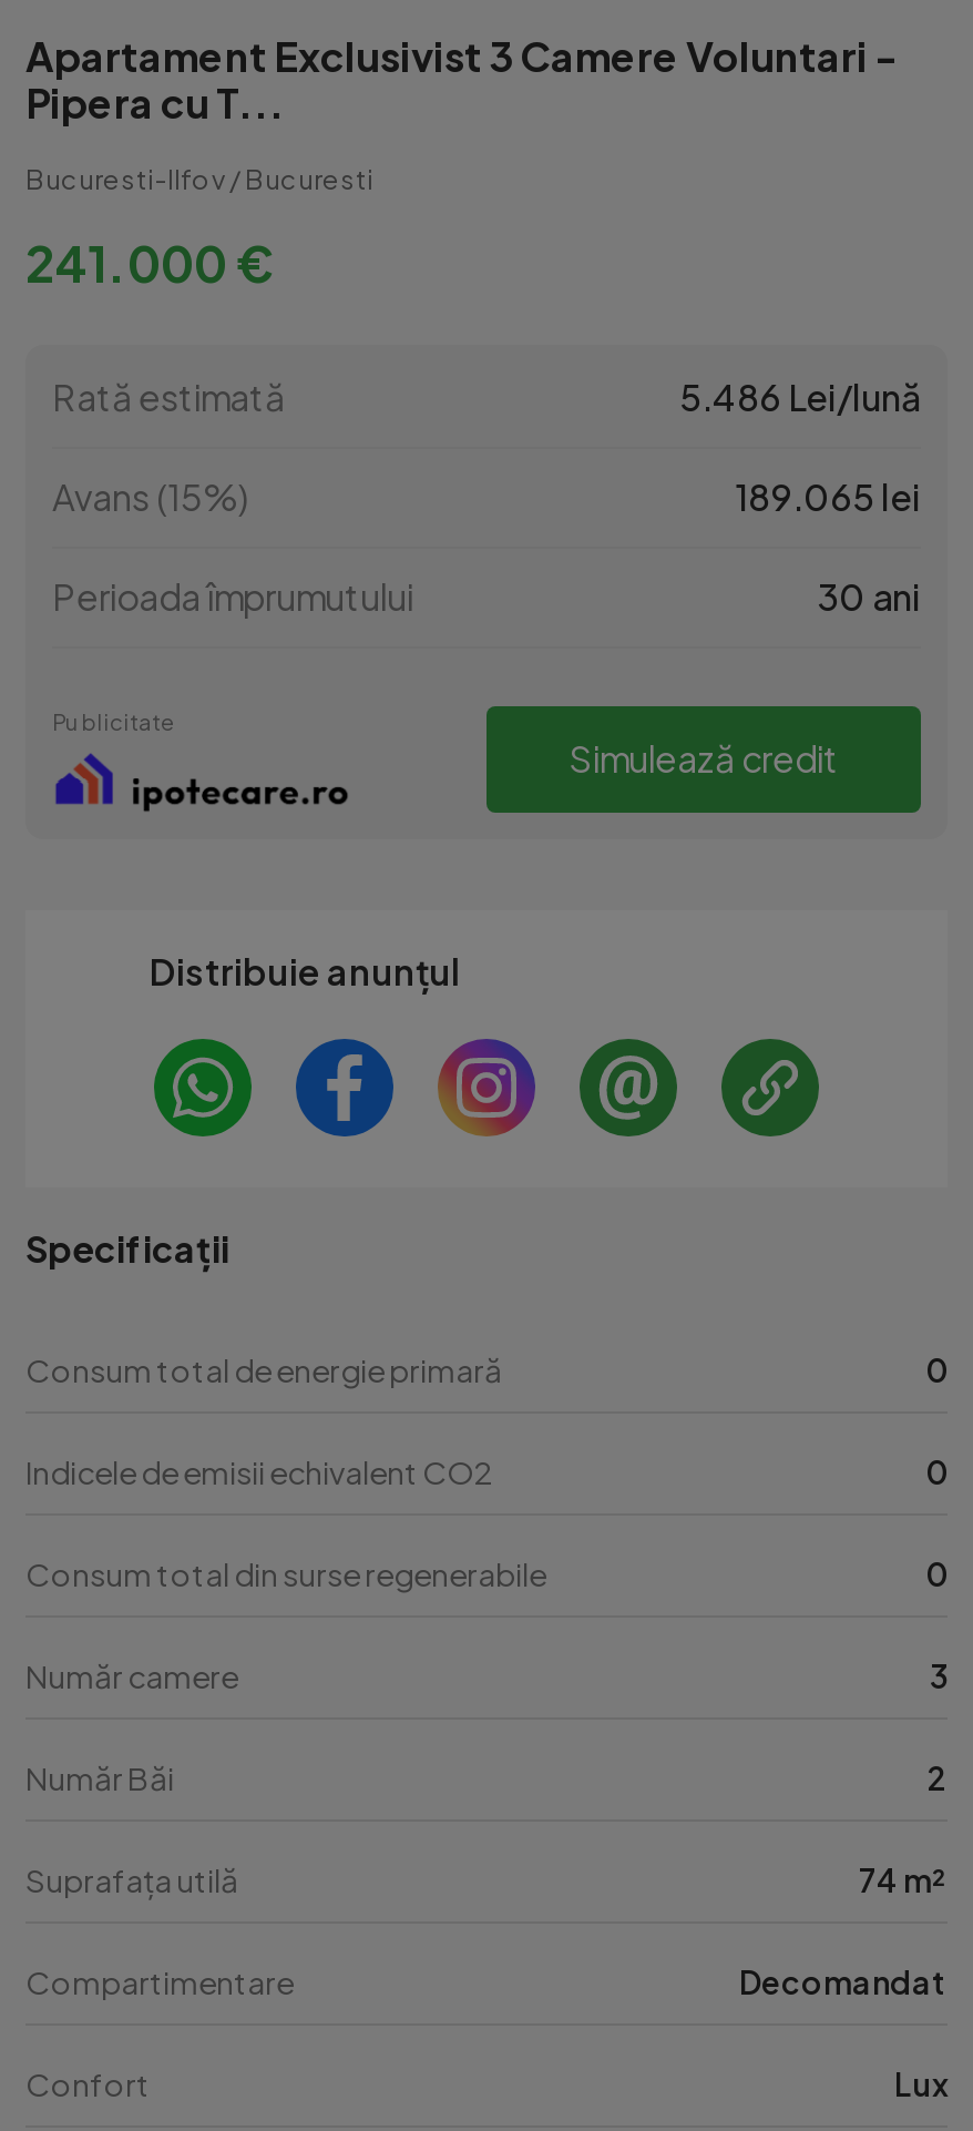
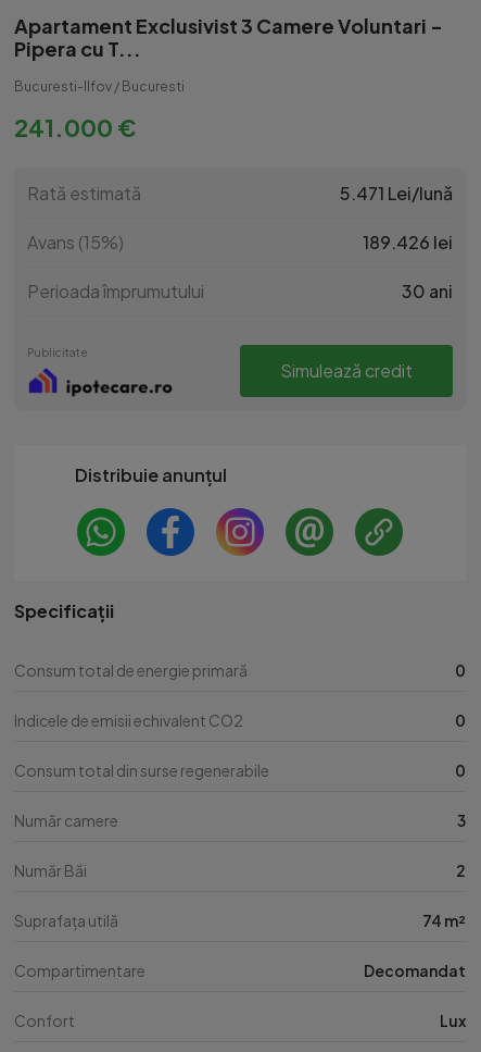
- 5.486 Lei/lună
+ 5.471 Lei/lună

- 189.065 lei
+ 189.426 lei
